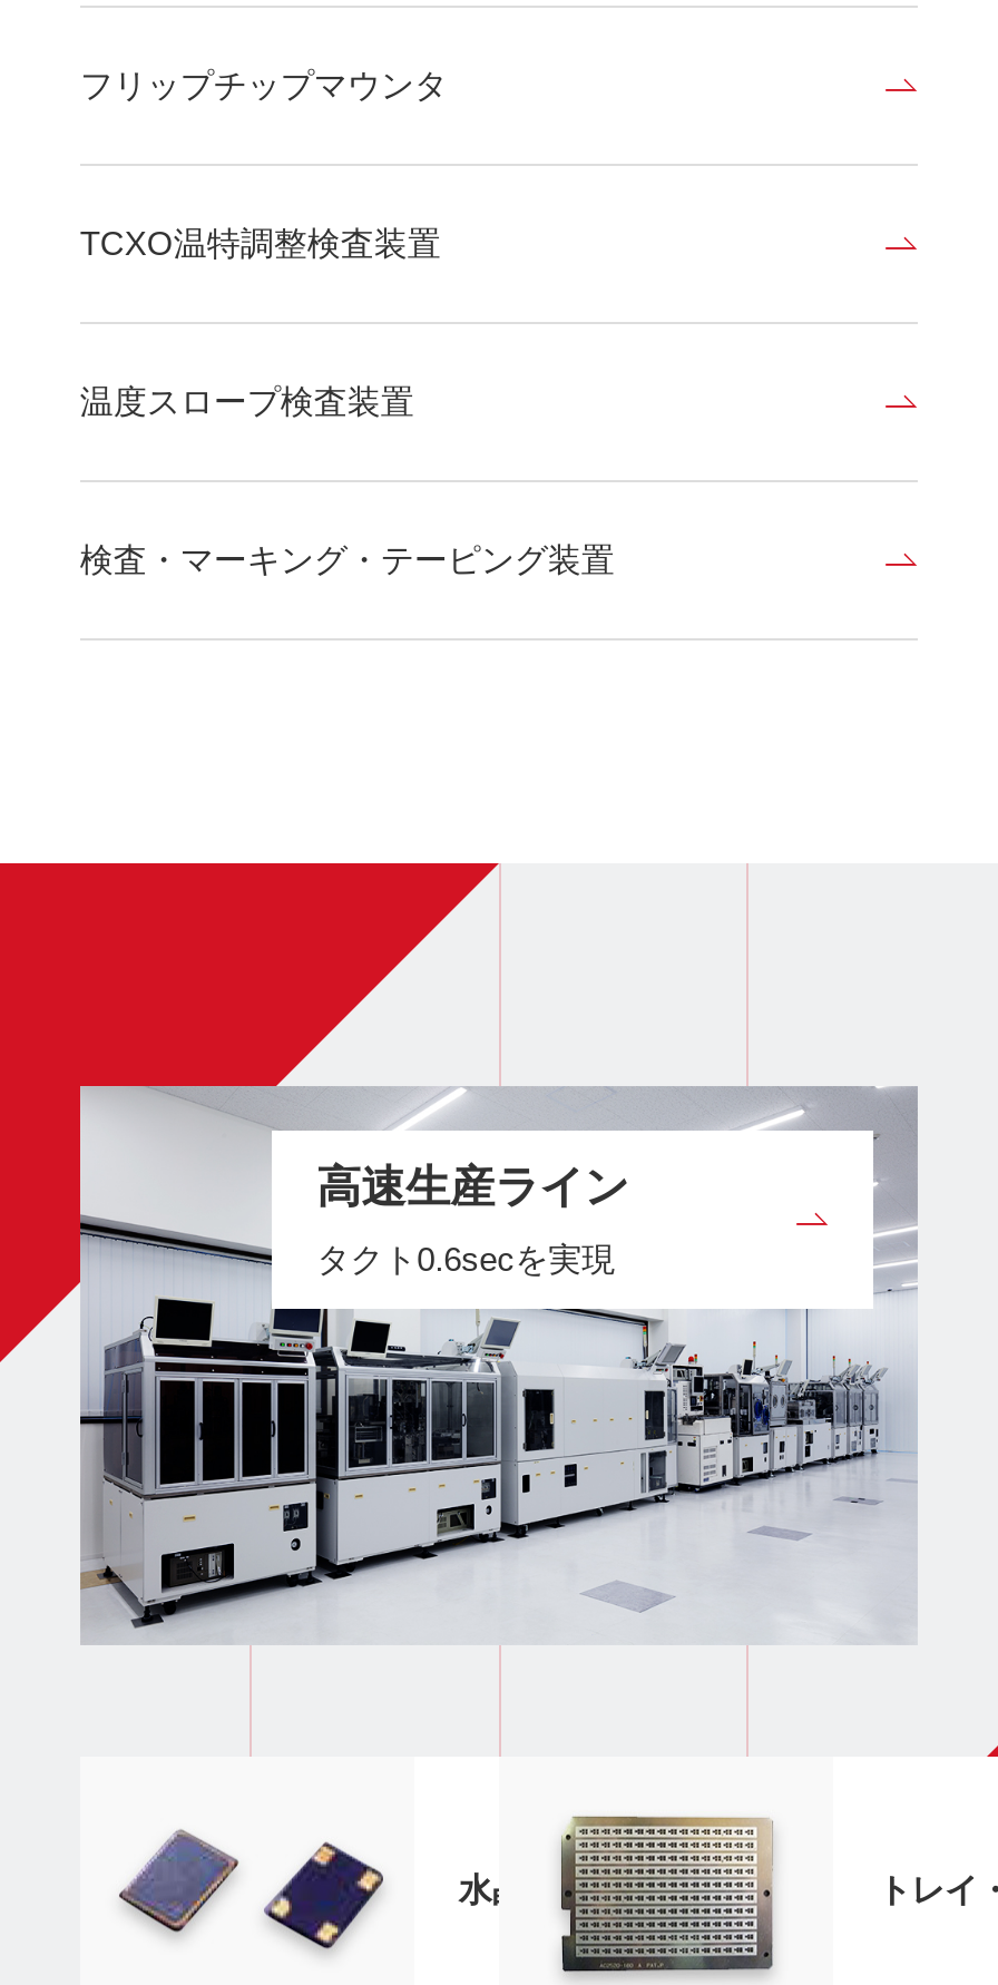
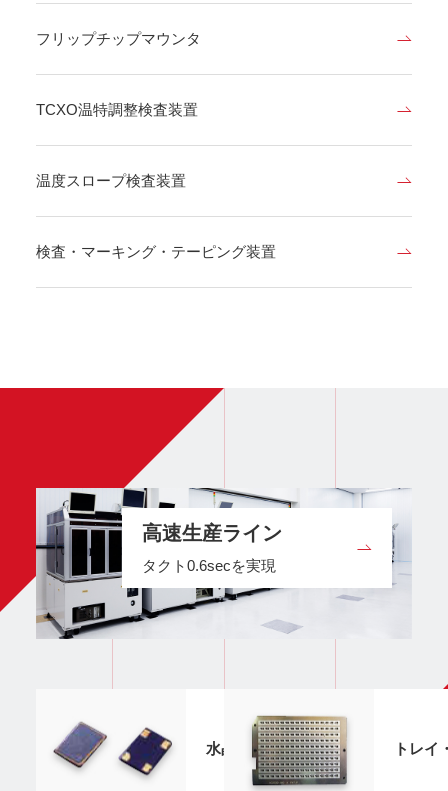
- [image]
+ [image]
